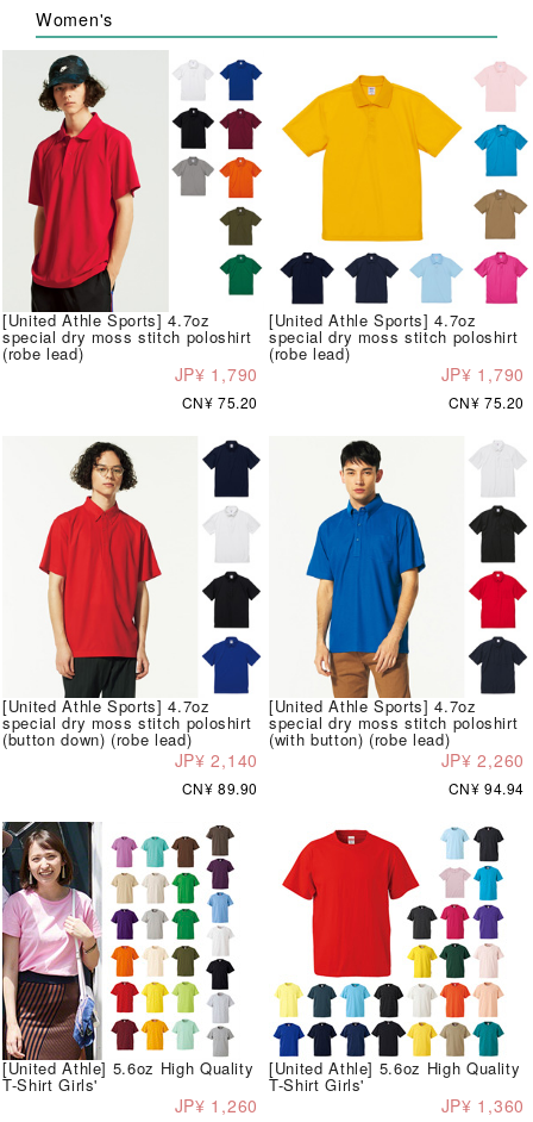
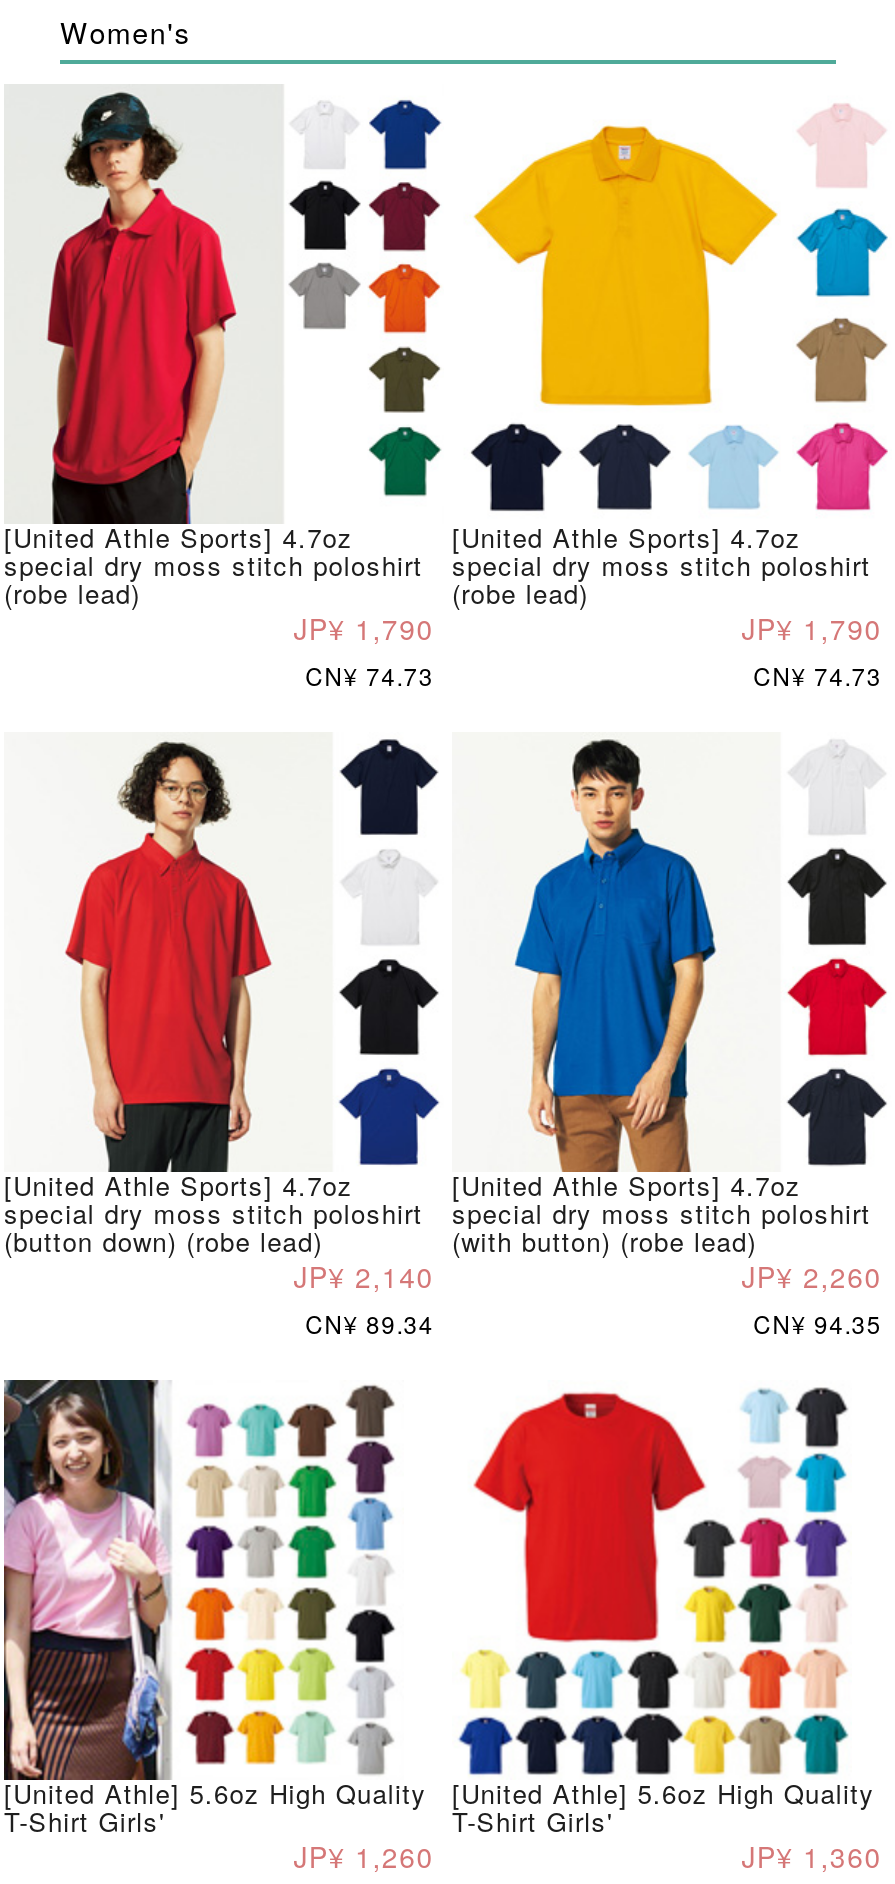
- CN¥ 75.20
+ CN¥ 74.73

- CN¥ 75.20
+ CN¥ 74.73

- CN¥ 89.90
+ CN¥ 89.34

- CN¥ 94.94
+ CN¥ 94.35
